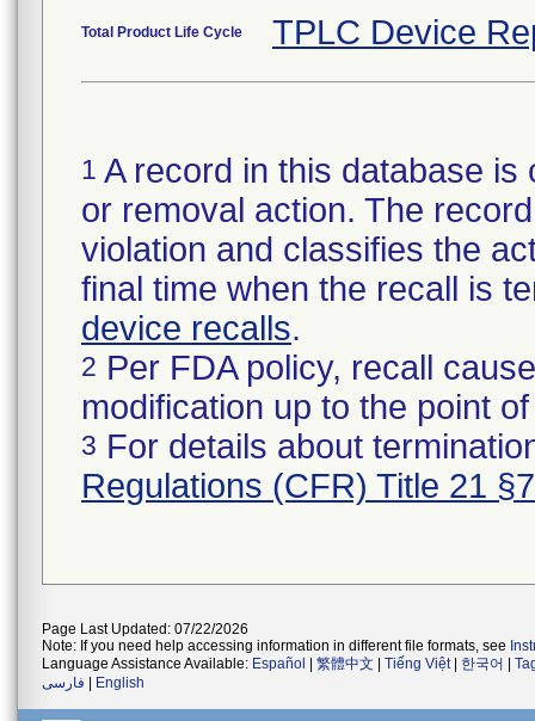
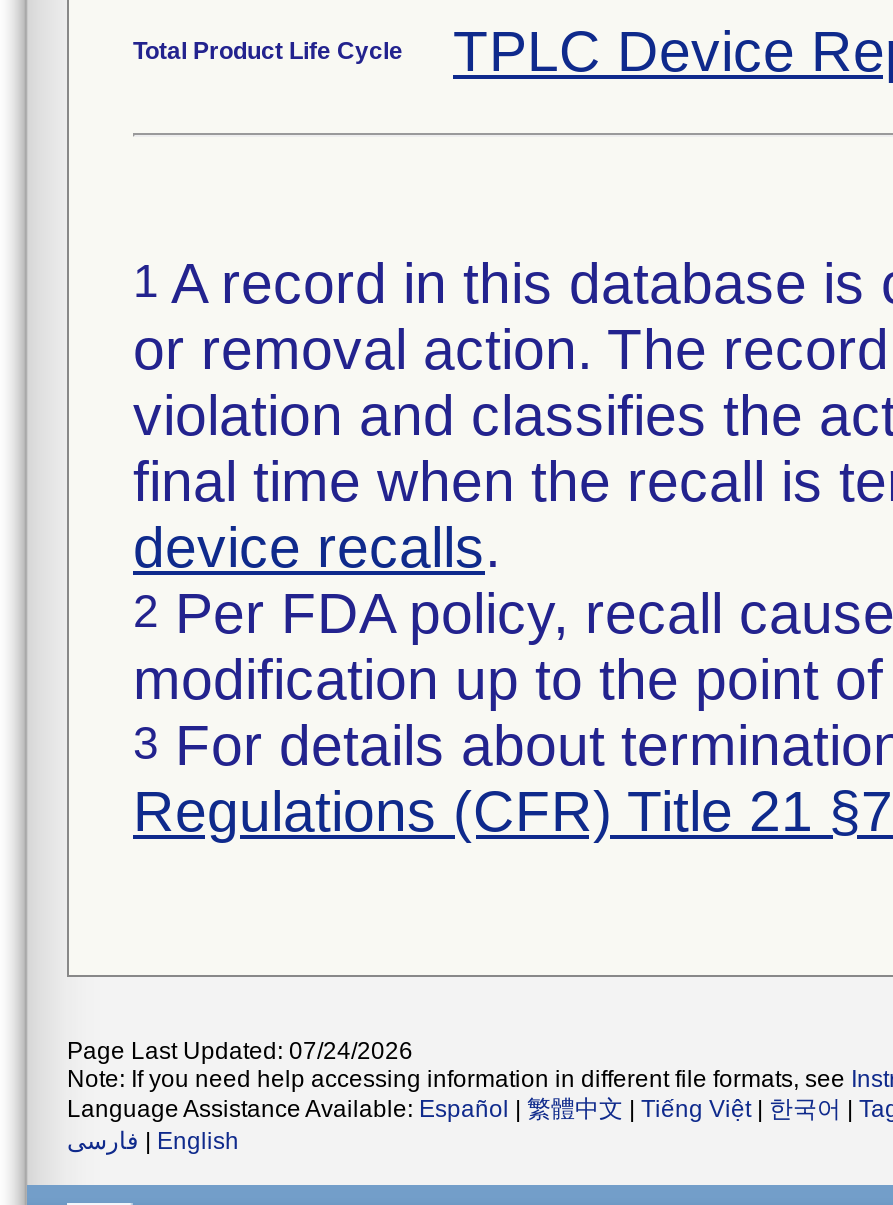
- Page Last Updated: 07/22/2026
+ Page Last Updated: 07/24/2026
